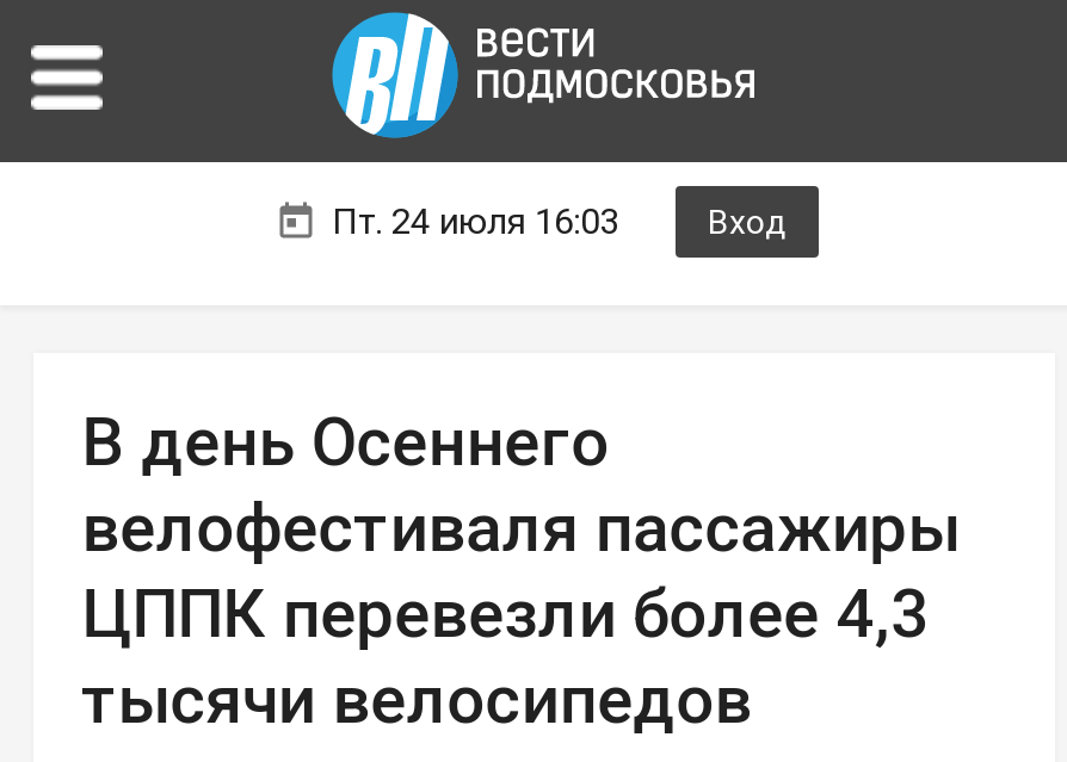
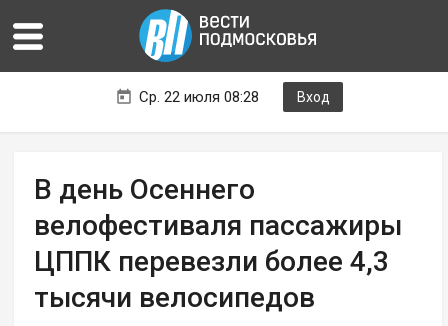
- Пт. 24 июля 16:03
+ Ср. 22 июля 08:28
